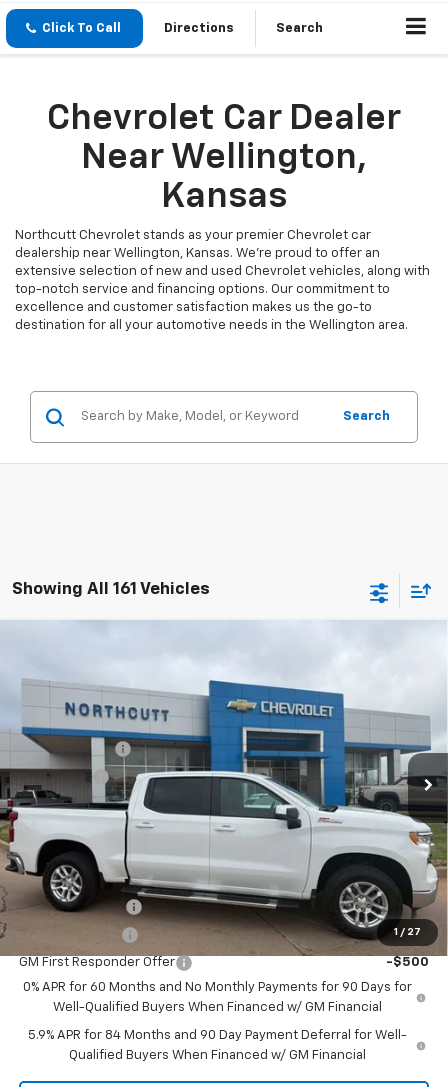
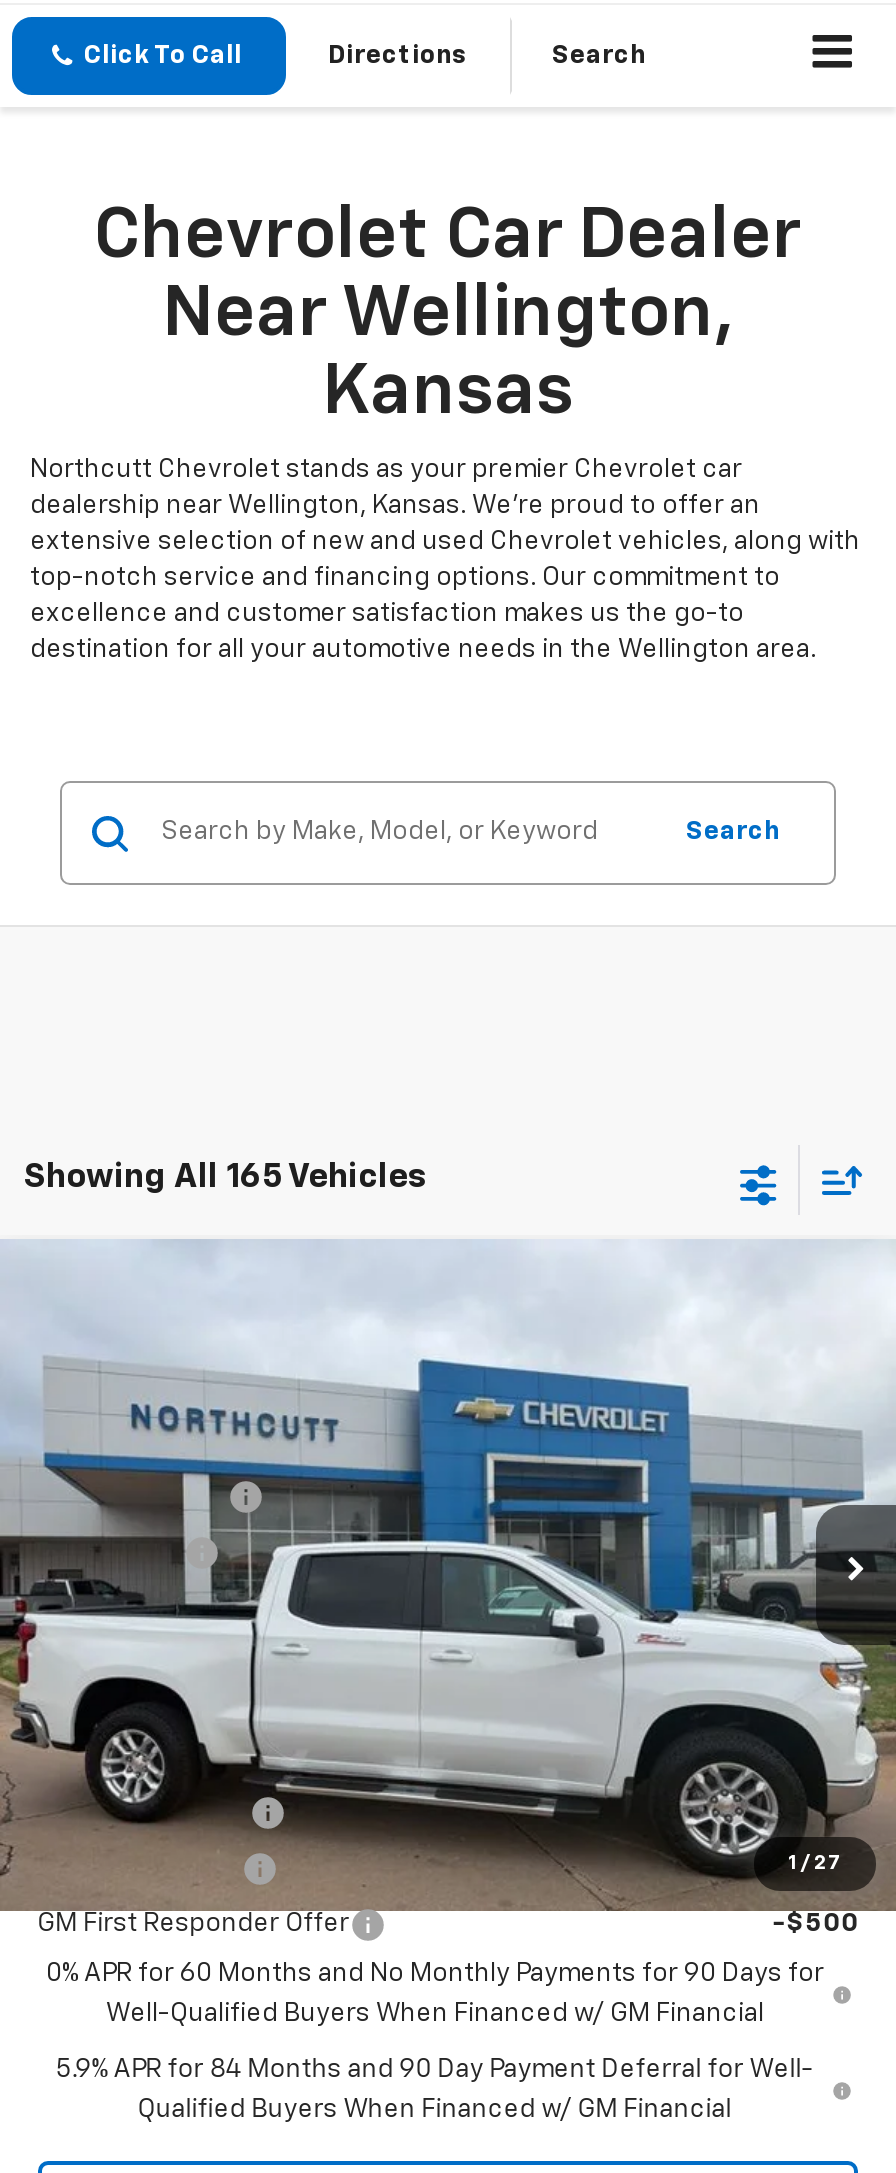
- Showing All 161 Vehicles
+ Showing All 165 Vehicles
